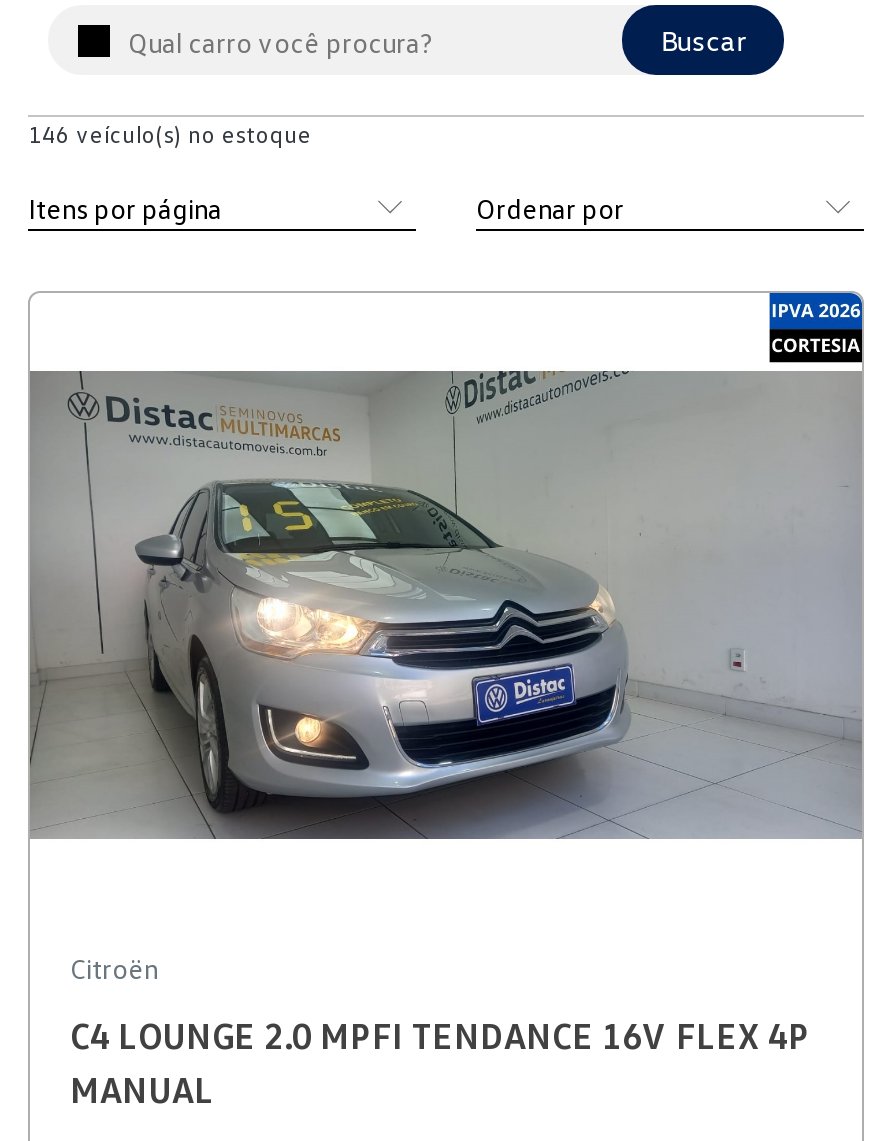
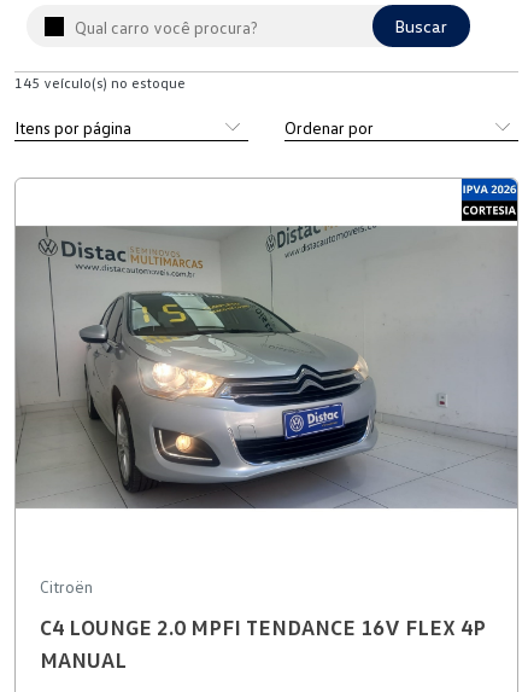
- 146 veículo(s) no estoque
+ 145 veículo(s) no estoque
